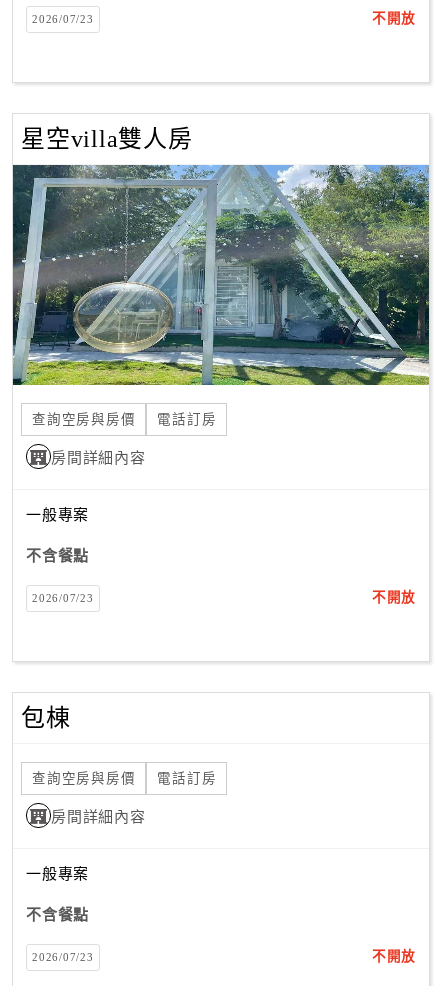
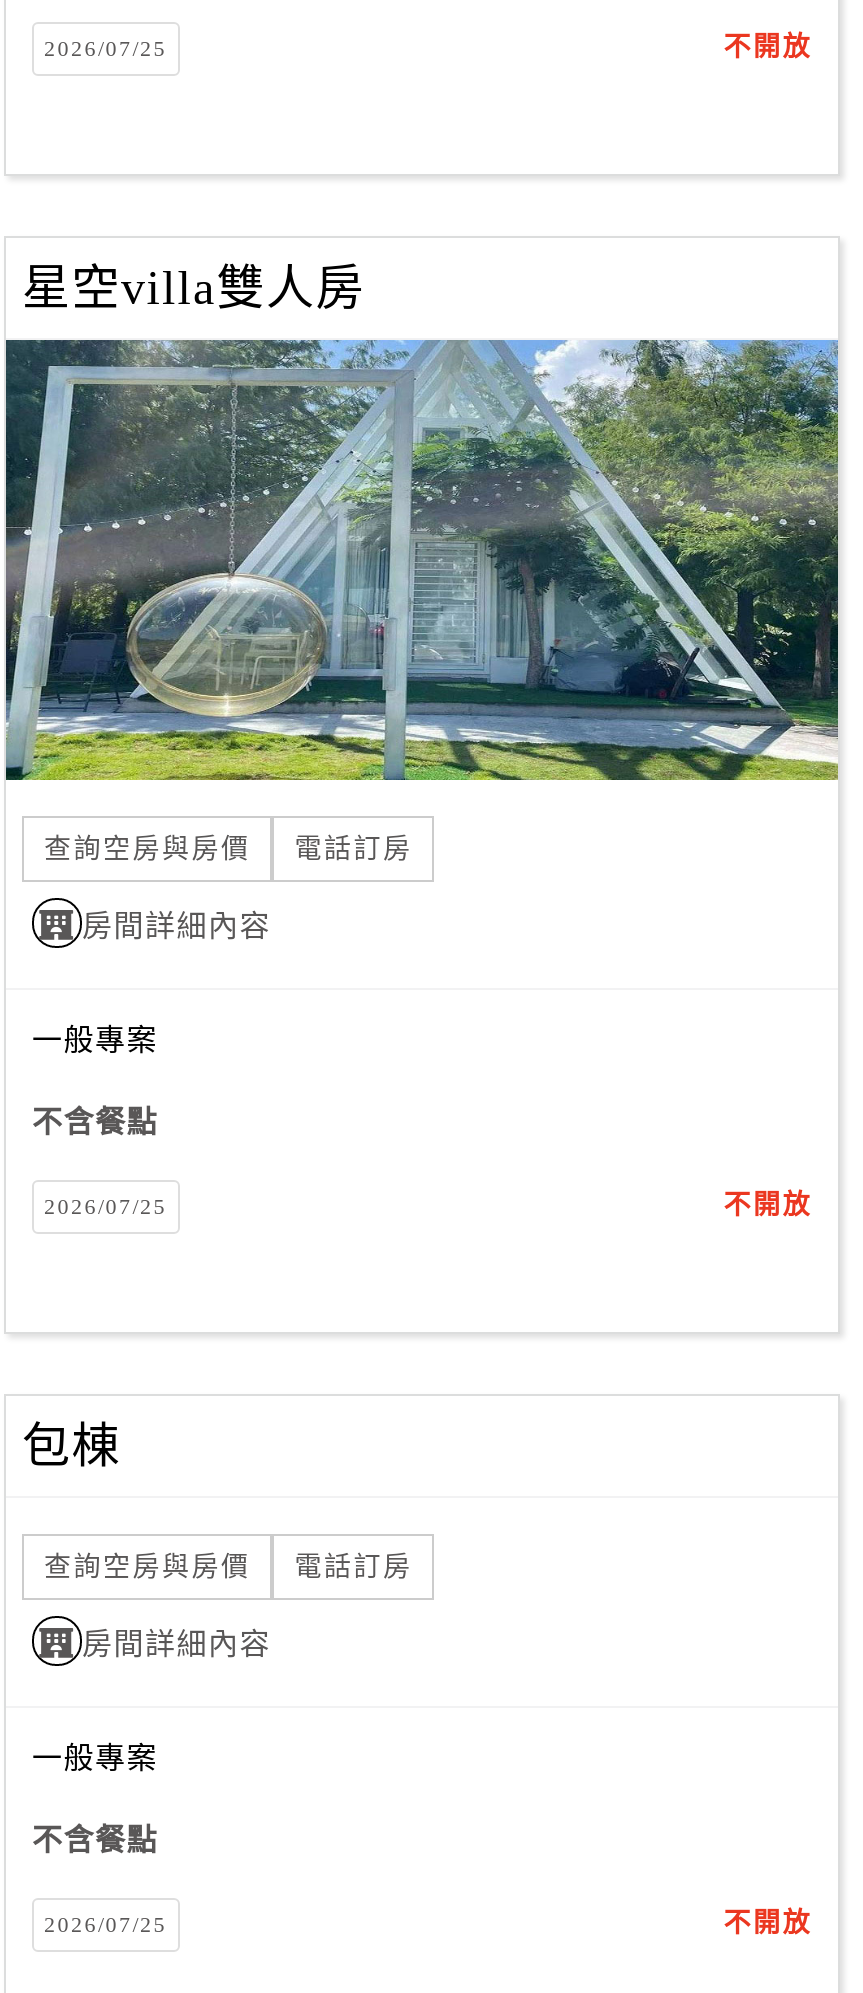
- 2026/07/23
+ 2026/07/25

- 2026/07/23
+ 2026/07/25

- 2026/07/23
+ 2026/07/25
